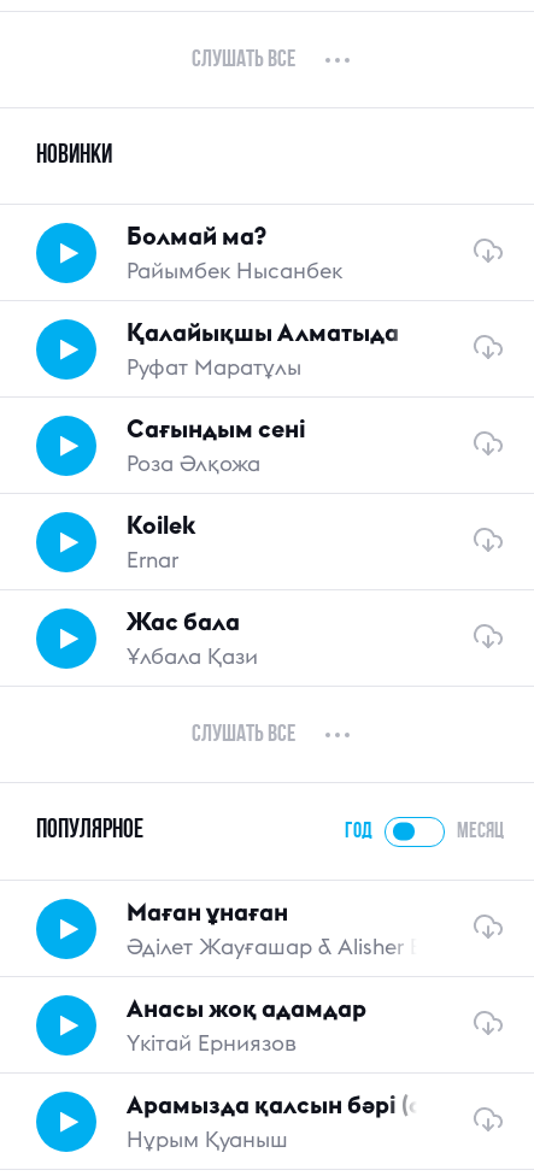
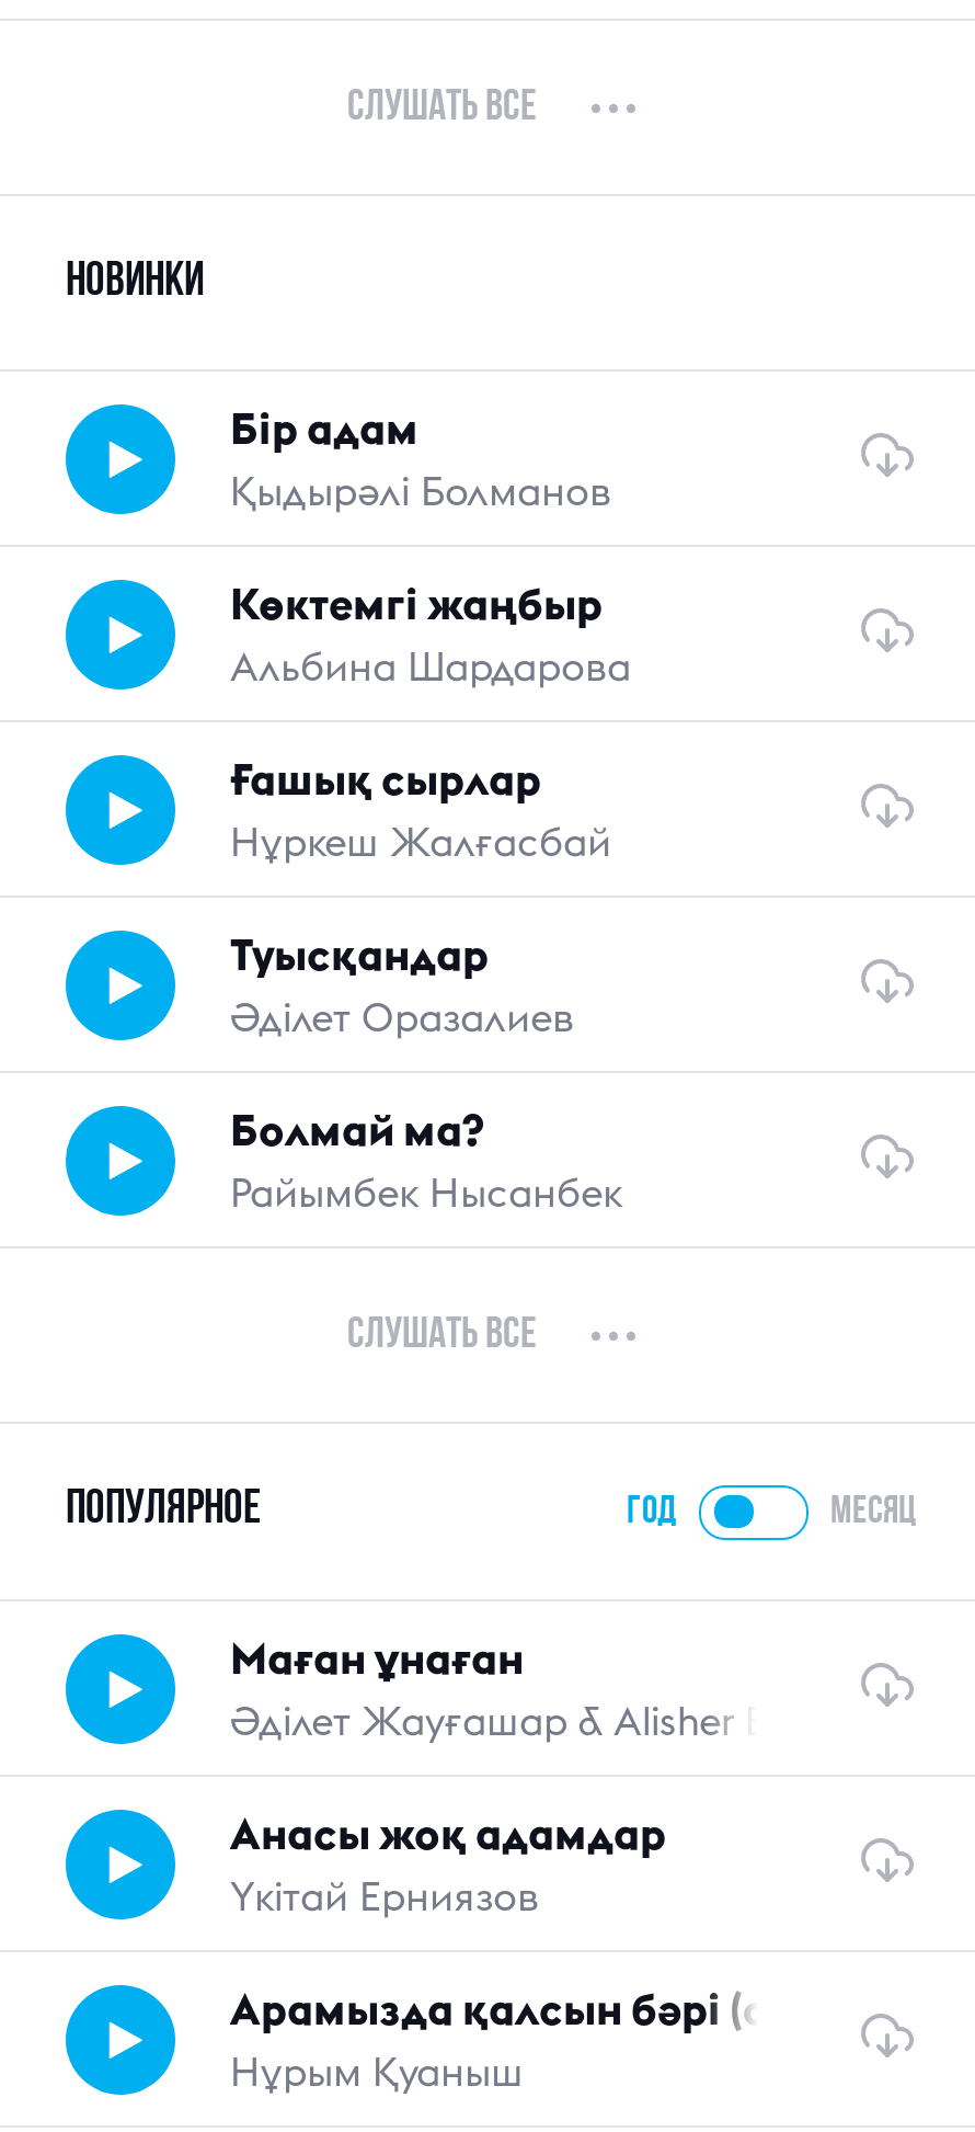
+ Бір адам
+ Қыдырәлі Болманов
+ Көктемгі жаңбыр
+ Альбина Шардарова
+ Ғашық сырлар
+ Нұркеш Жалғасбай
+ Туысқандар
+ Әділет Оразалиев

moved down: Болмай ма? | Райымбек Нысанбек

- Қалайықшы Алматыда
- Руфат Маратұлы
- Сағындым сені
- Роза Әлқожа
- Koilek
- Ernar
- Жас бала
- Ұлбала Қази
